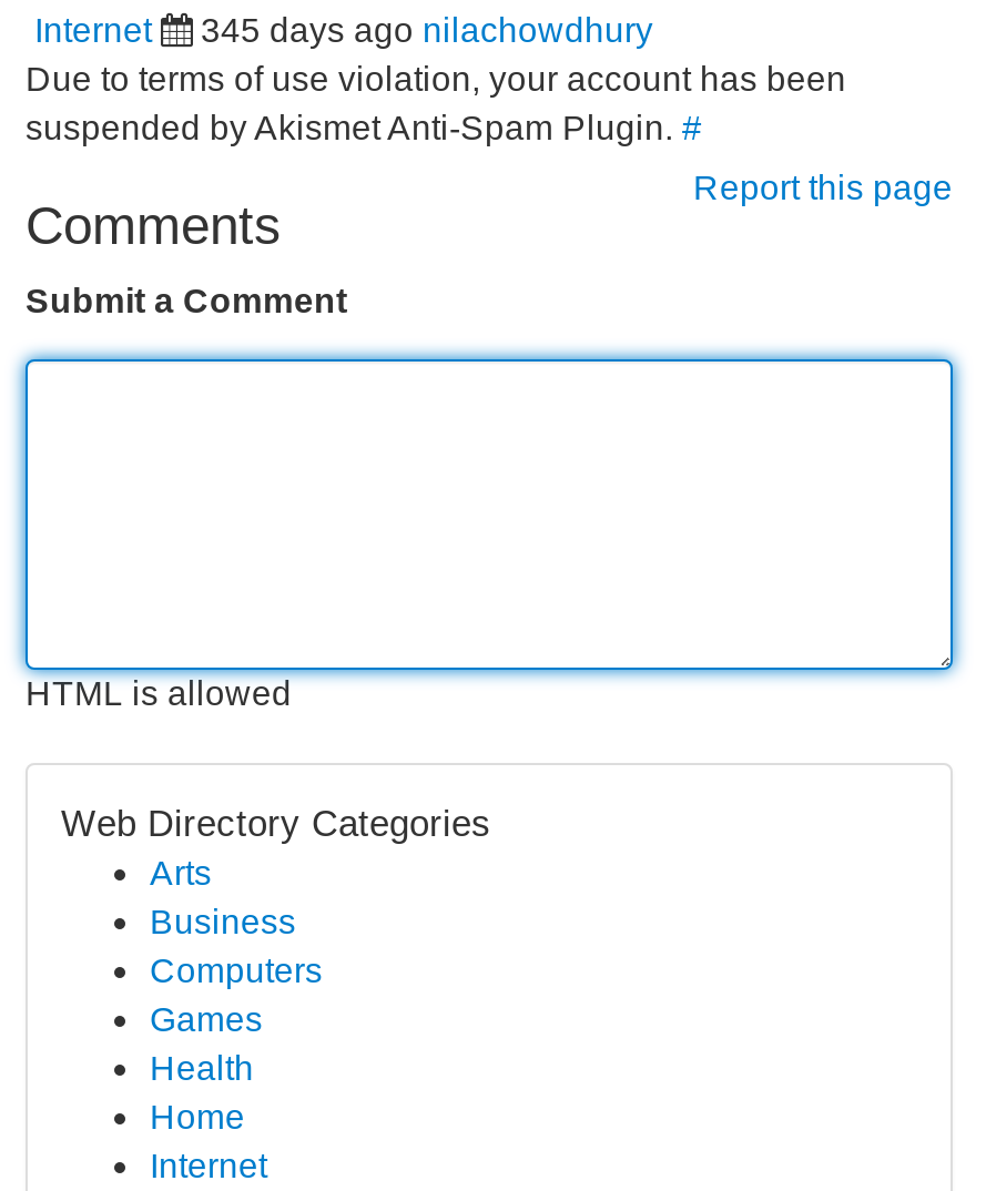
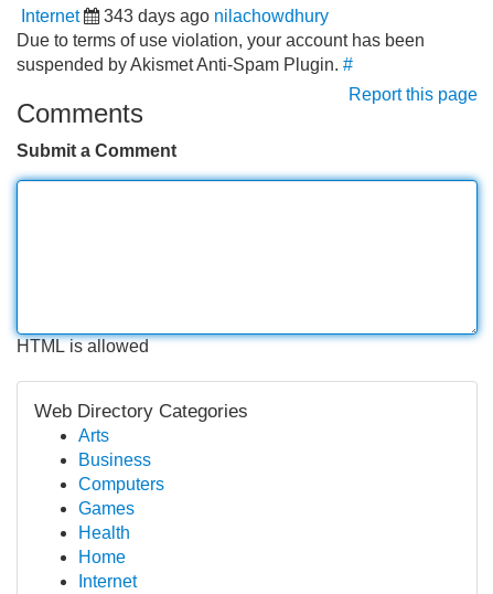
- 345 days ago nilachowdhury
+ 343 days ago nilachowdhury
